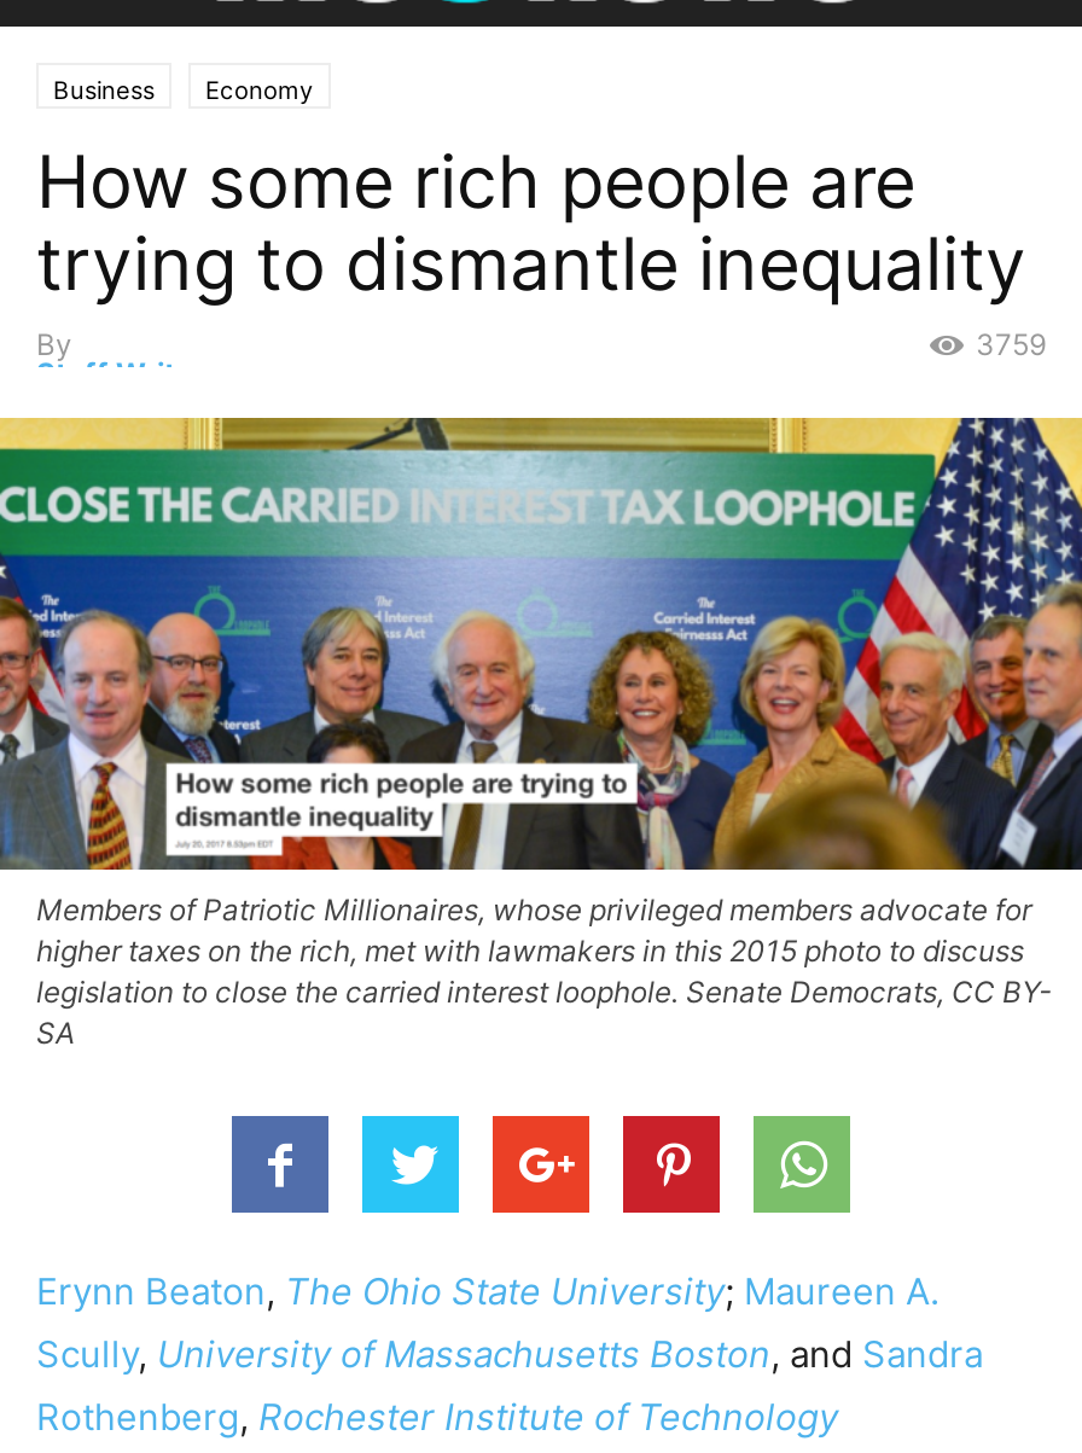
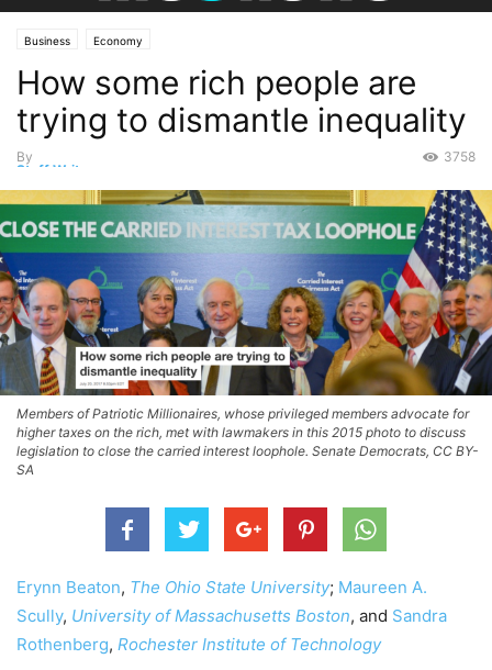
- 3759
+ 3758
